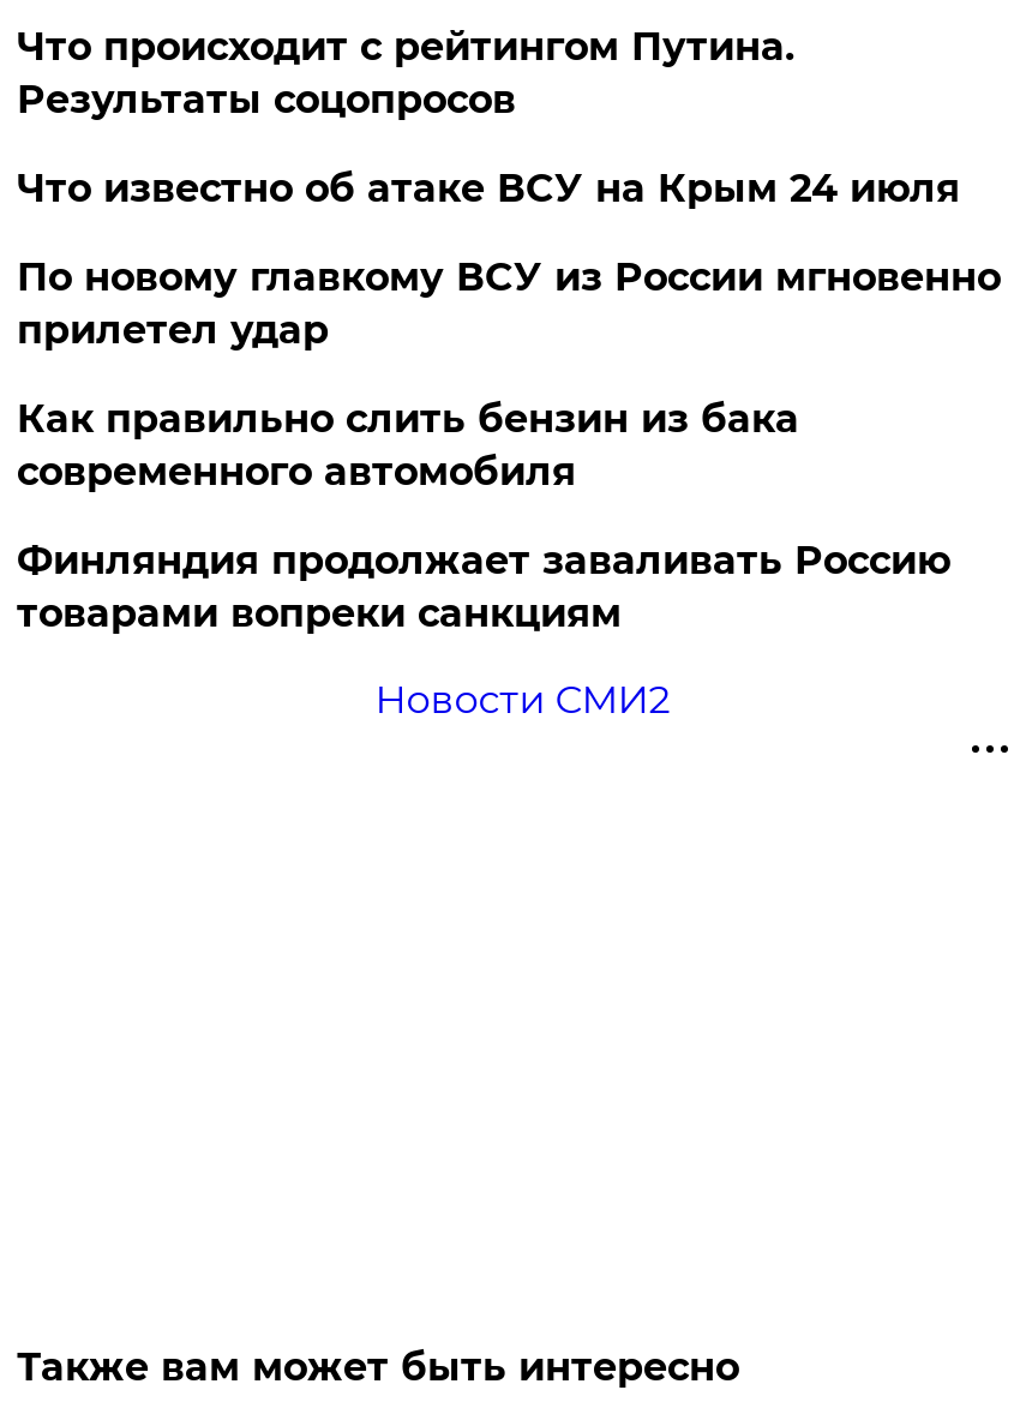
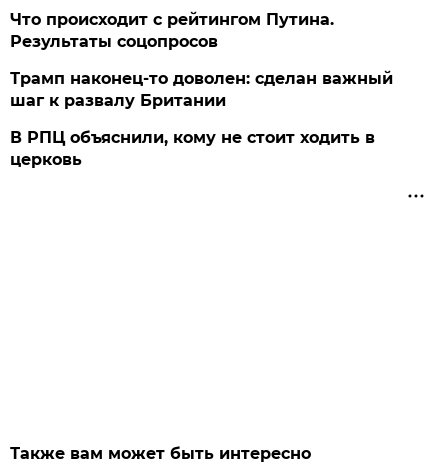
- Что известно об атаке ВСУ на Крым 24 июля
- По новому главкому ВСУ из России мгновенно
- прилетел удар
- Как правильно слить бензин из бака
- современного автомобиля
- Финляндия продолжает заваливать Россию
- товарами вопреки санкциям
- Новости СМИ2
+ Трамп наконец-то доволен: сделан важный
+ шаг к развалу Британии
+ В РПЦ объяснили, кому не стоит ходить в
+ церковь
